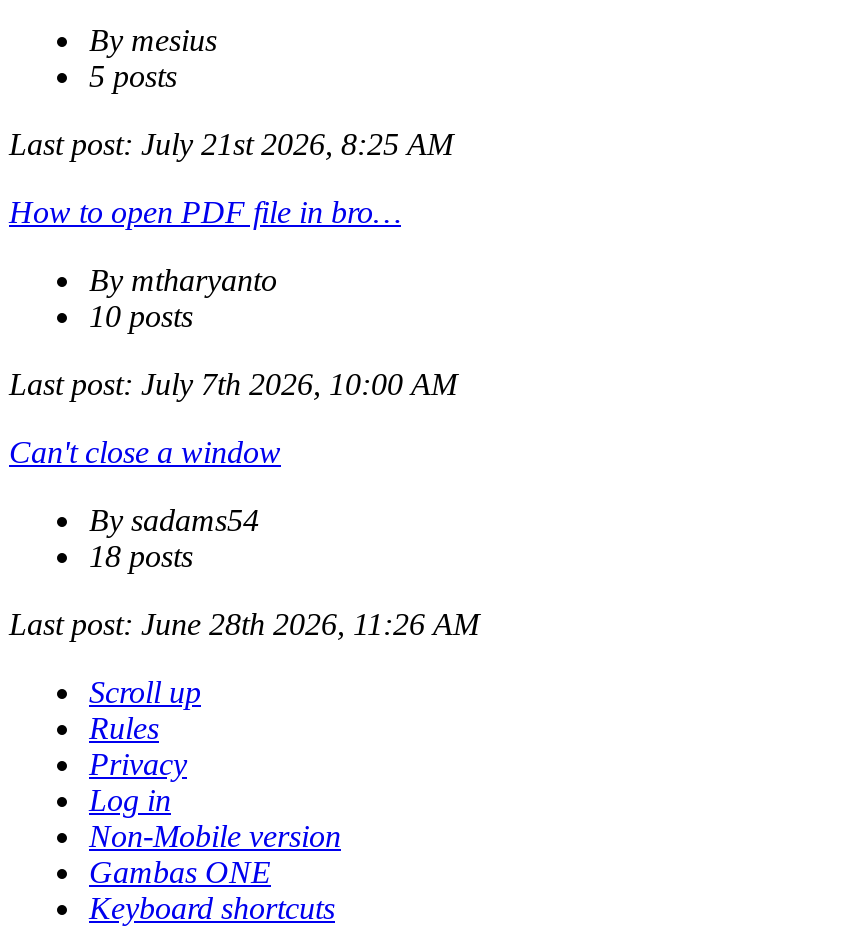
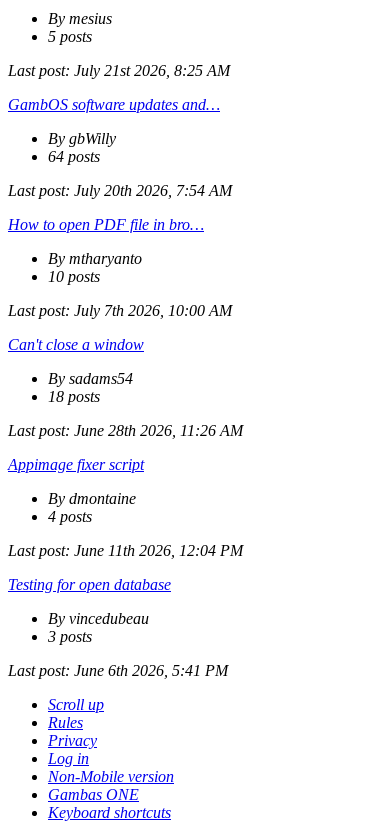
+ GambOS software updates and…
+ By gbWilly
+ 64 posts
+ Last post: July 20th 2026, 7:54 AM

+ Appimage fixer script
+ By dmontaine
+ 4 posts
+ Last post: June 11th 2026, 12:04 PM
+ Testing for open database
+ By vincedubeau
+ 3 posts
+ Last post: June 6th 2026, 5:41 PM
